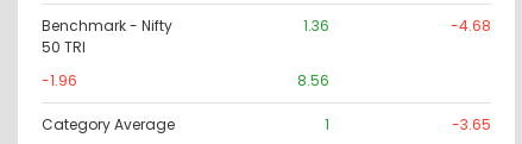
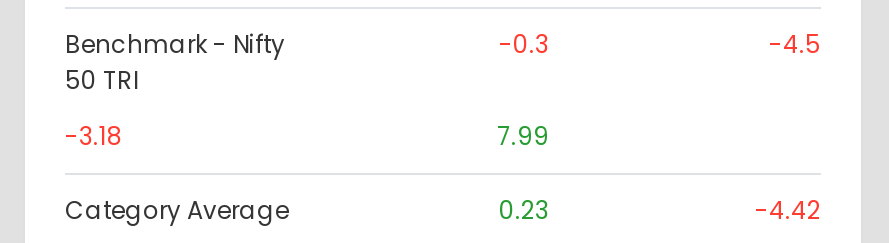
- 1.36
+ -0.3

- -4.68
+ -4.5

- -1.96
+ -3.18

- 8.56
+ 7.99

- 1
+ 0.23

- -3.65
+ -4.42
